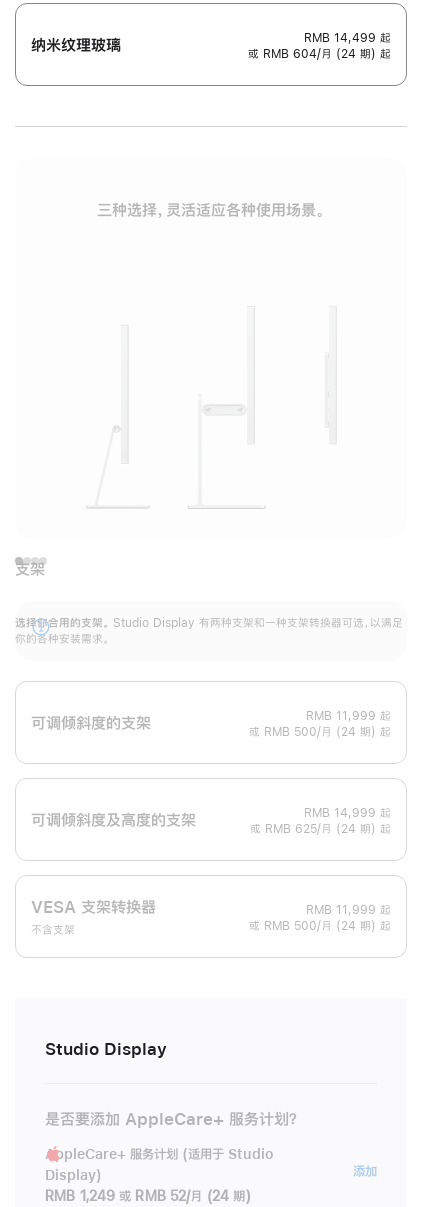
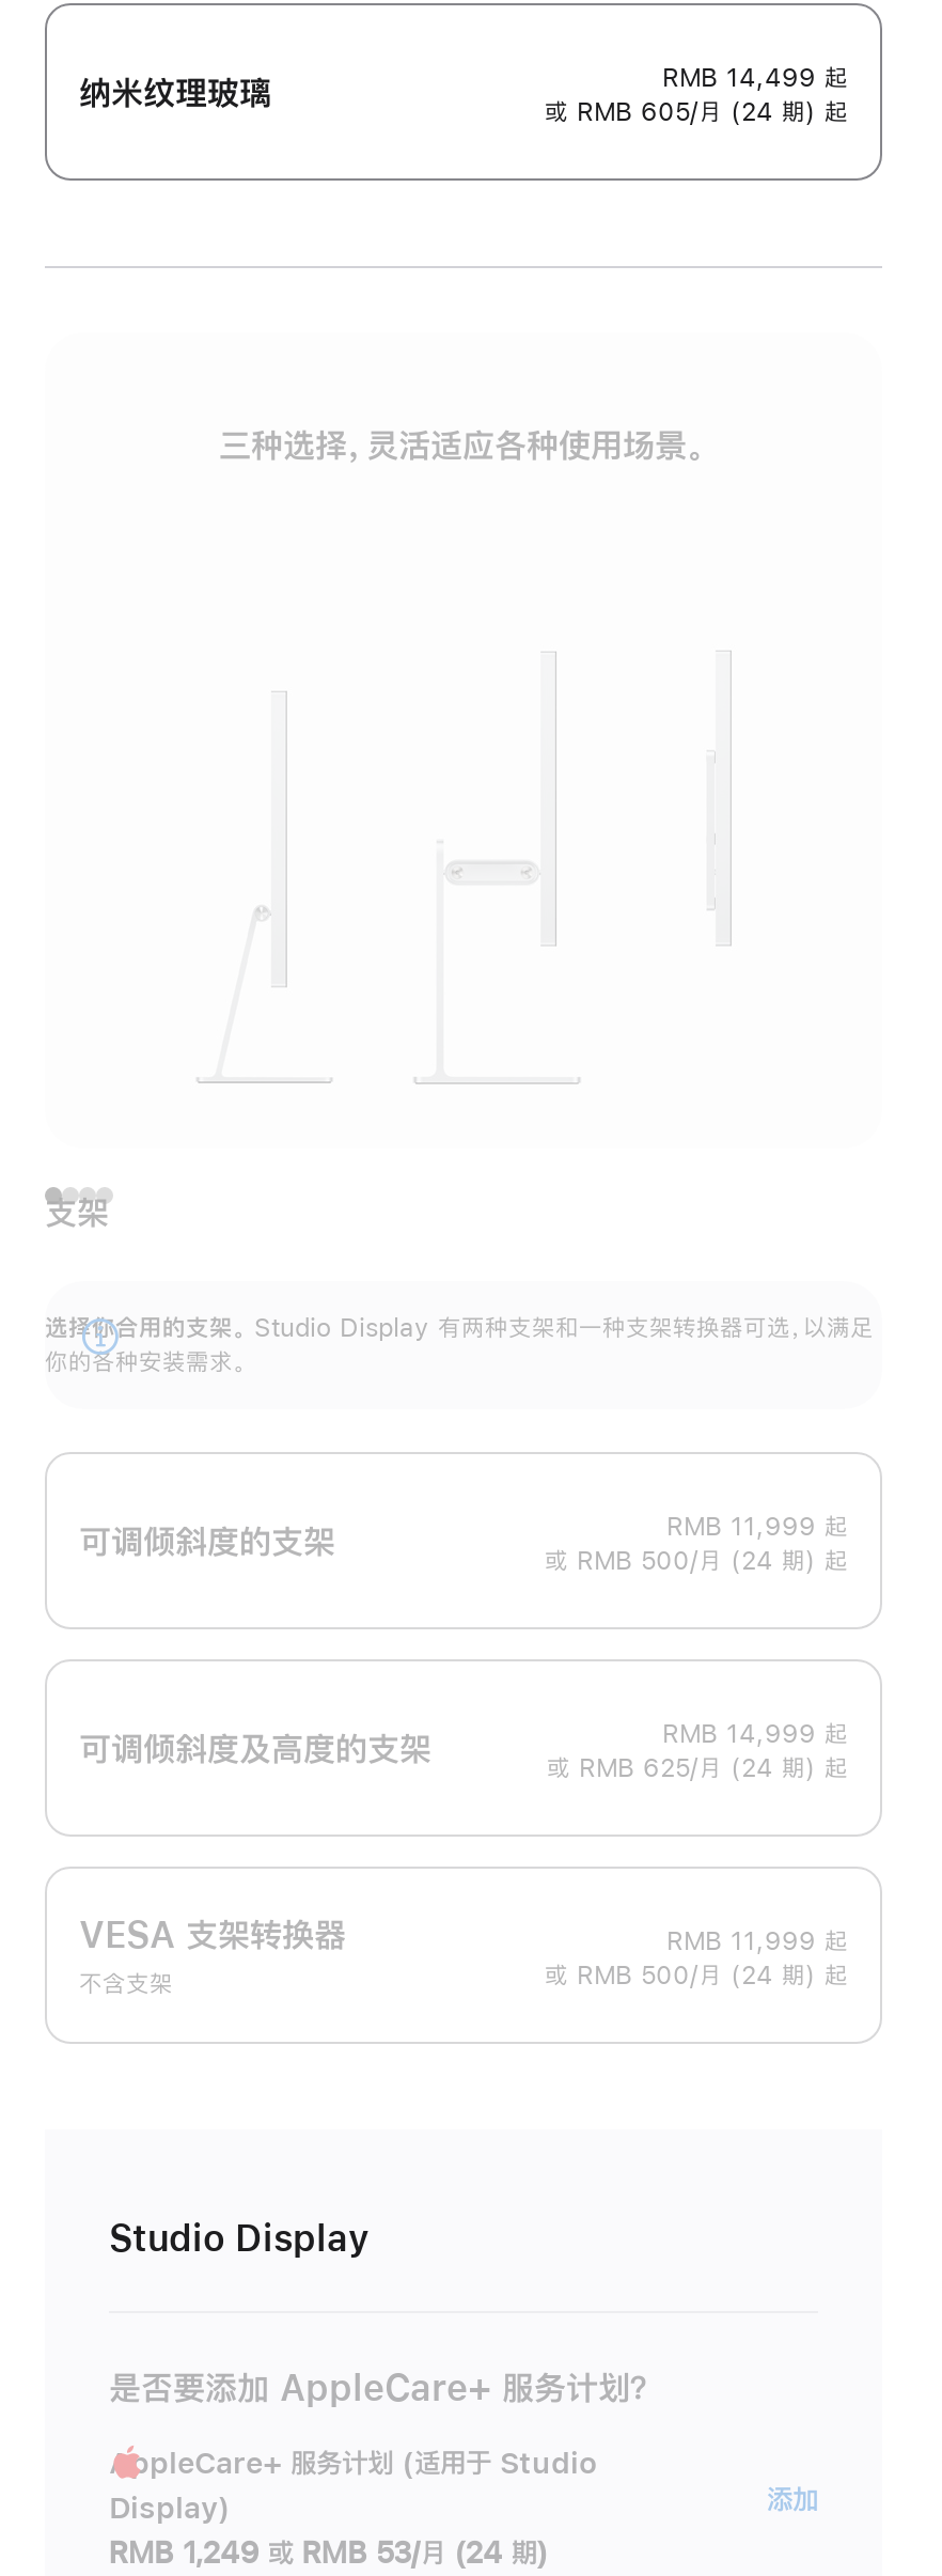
- 或 RMB 604/月 (24 期) 起
+ 或 RMB 605/月 (24 期) 起

- RMB 1,249 或 RMB 52/月 (24 期)
+ RMB 1,249 或 RMB 53/月 (24 期)
